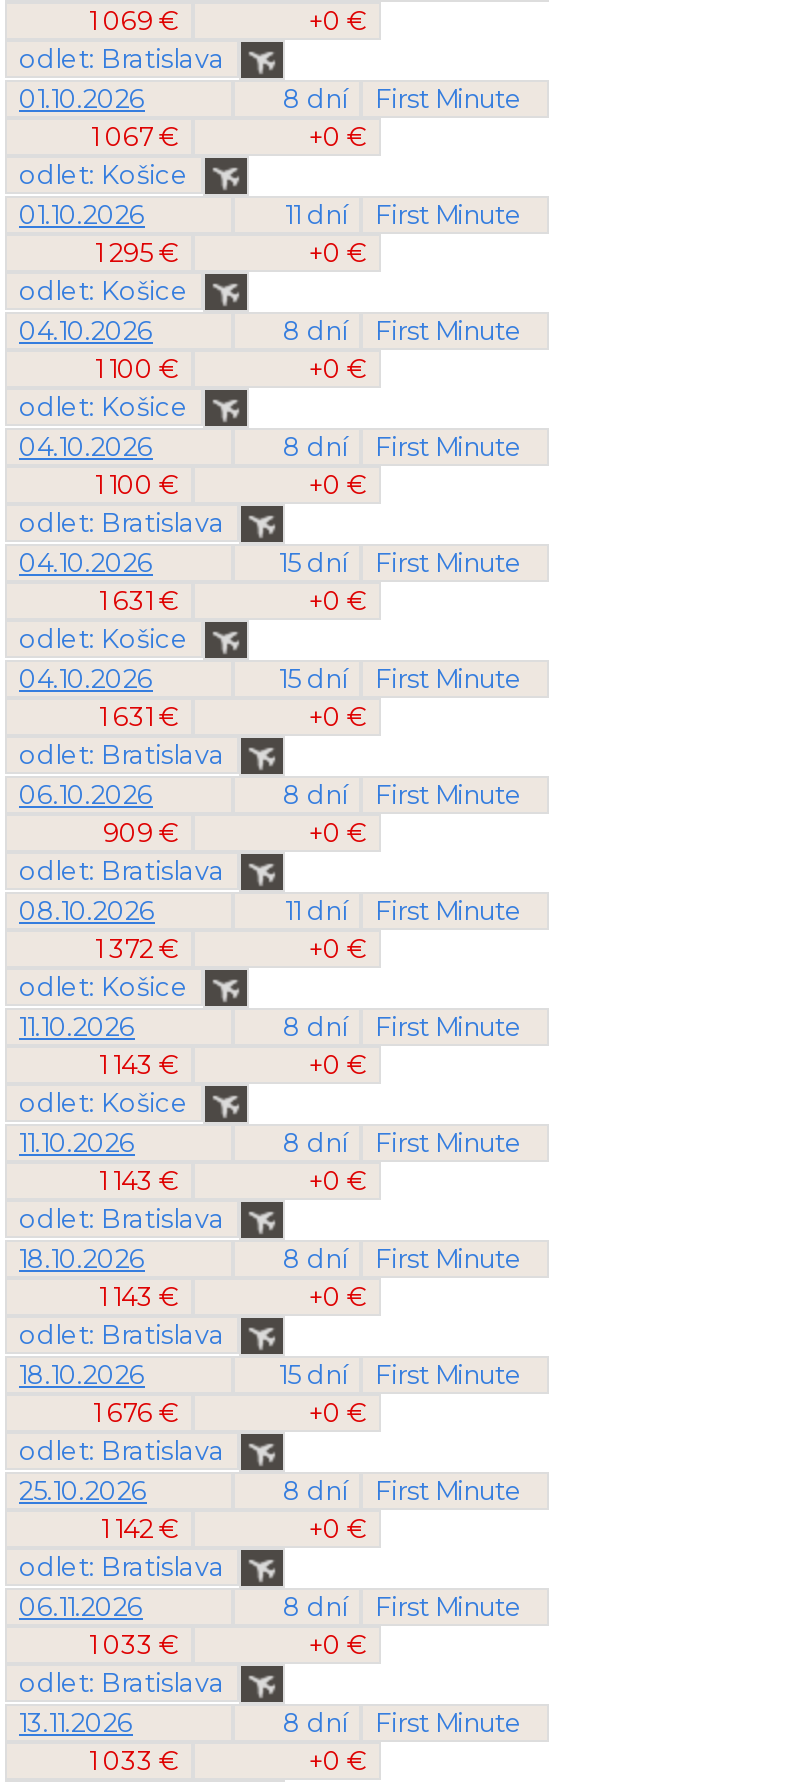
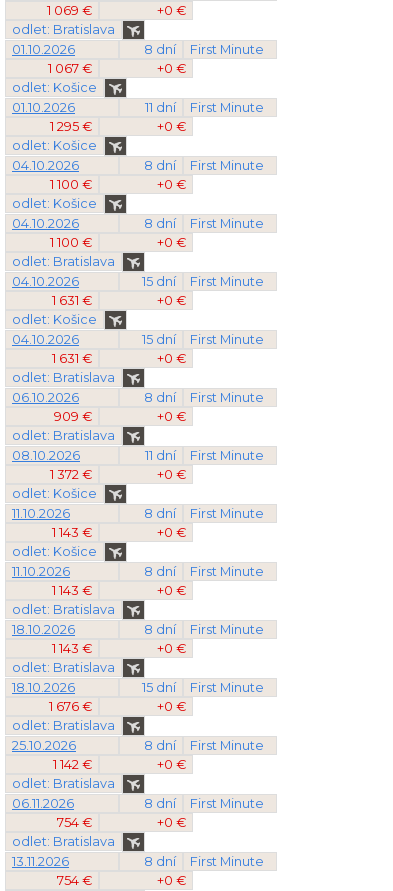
- 1 033 €
+ 754 €

- 1 033 €
+ 754 €
